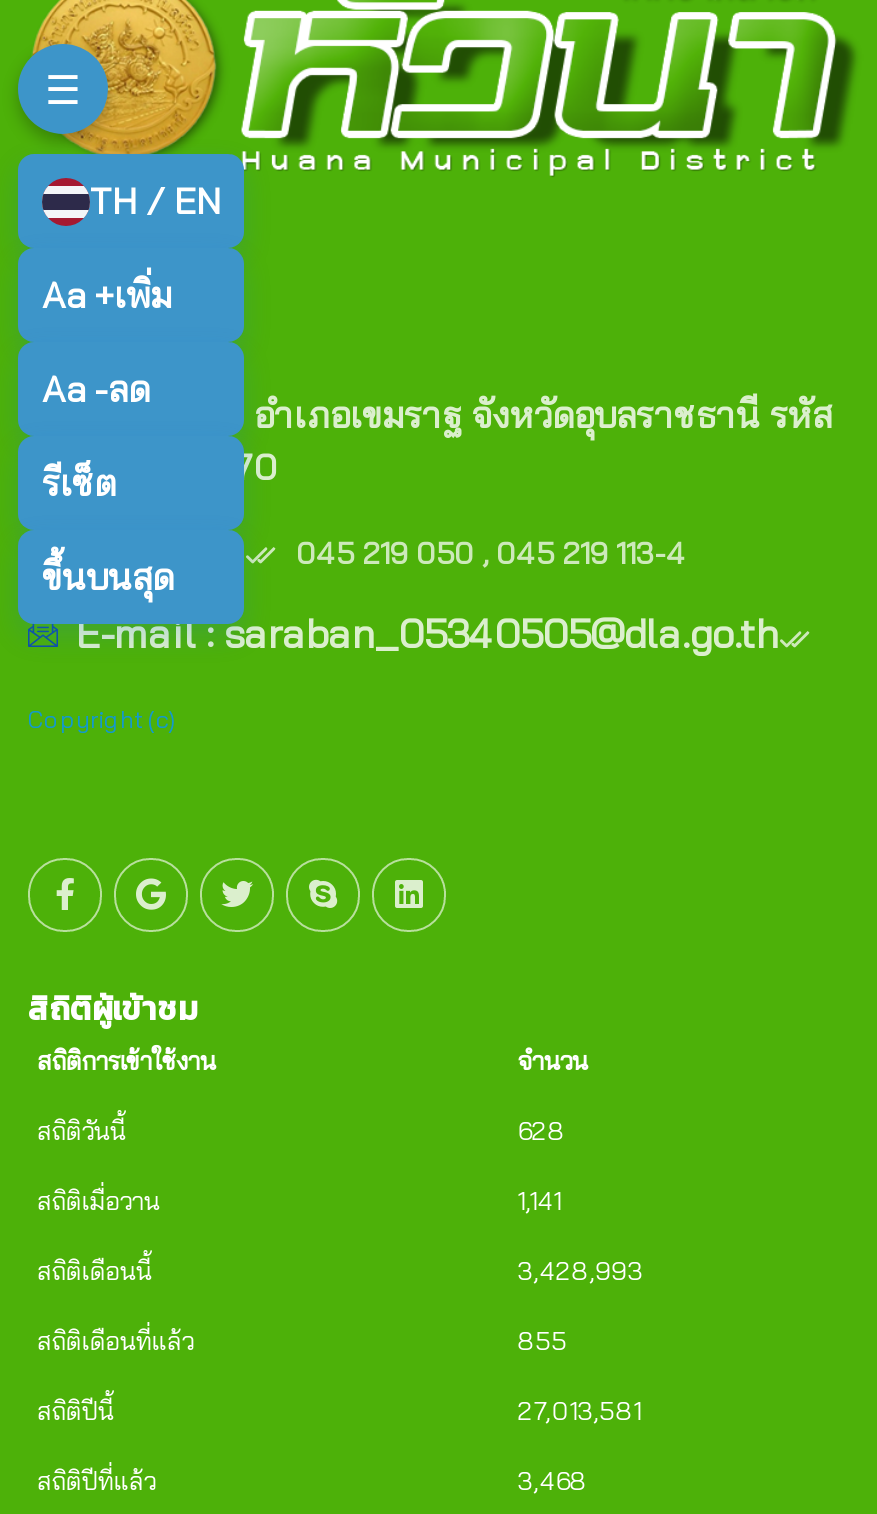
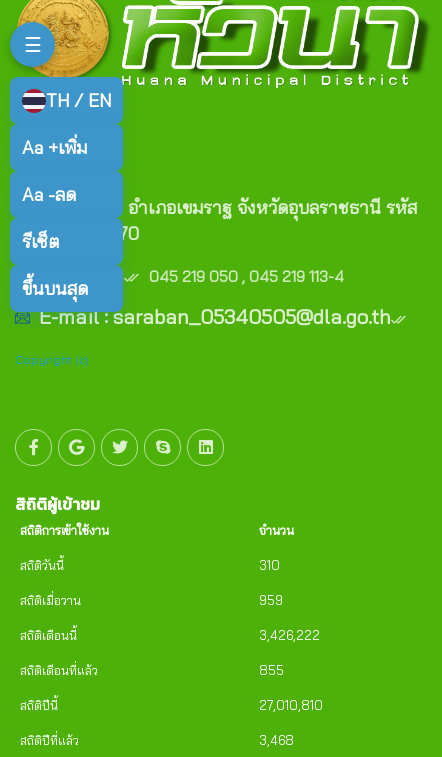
- 628
+ 310

- 1,141
+ 959

- 3,428,993
+ 3,426,222

- 27,013,581
+ 27,010,810
